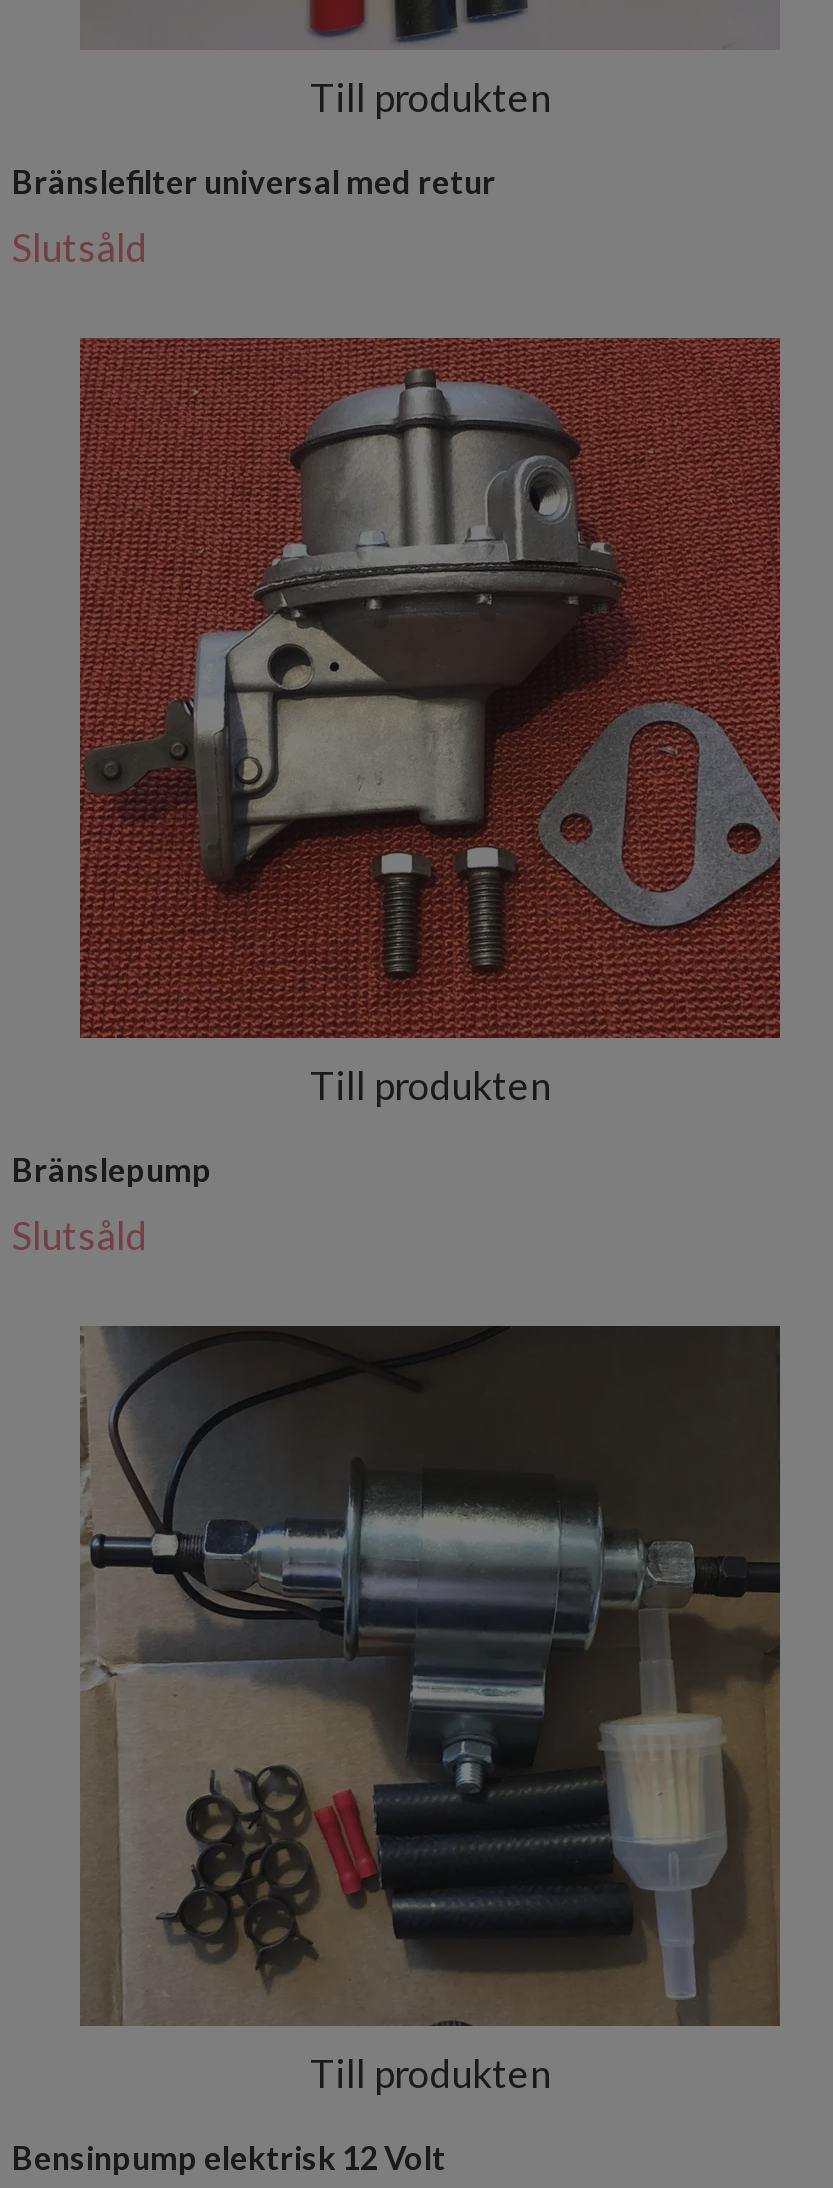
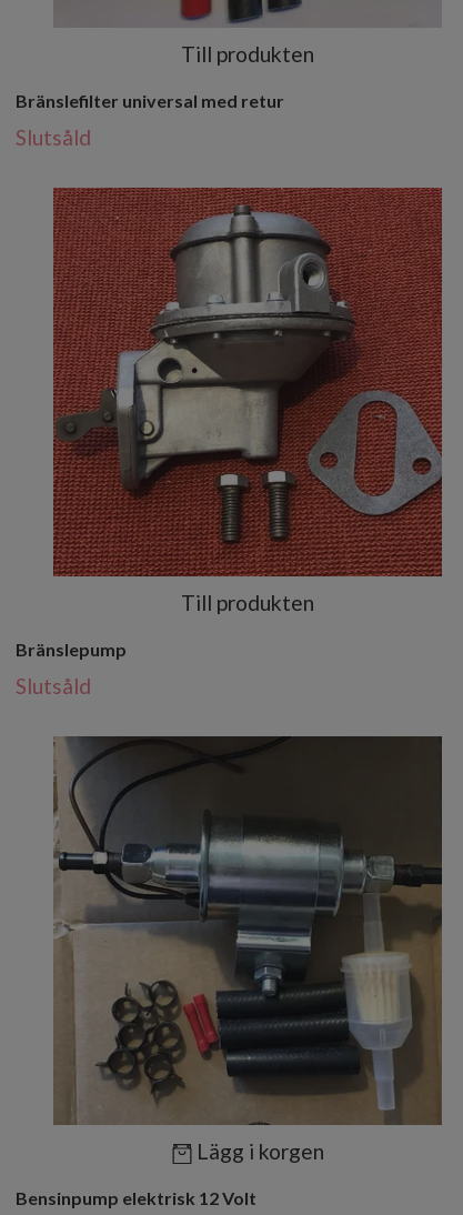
- Till produkten
+ Lägg i korgen
